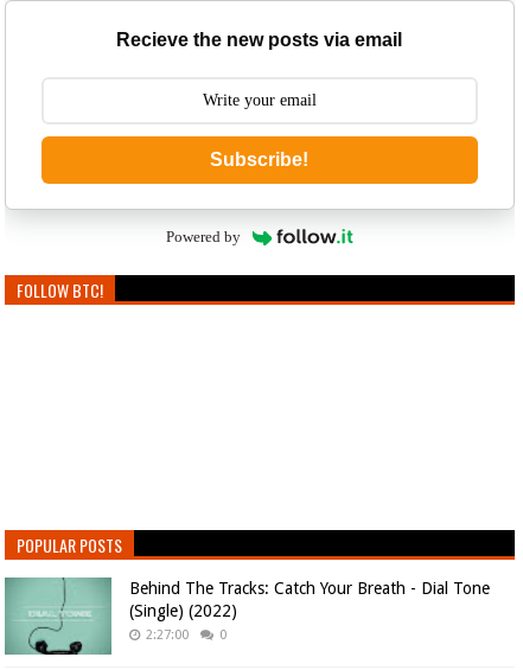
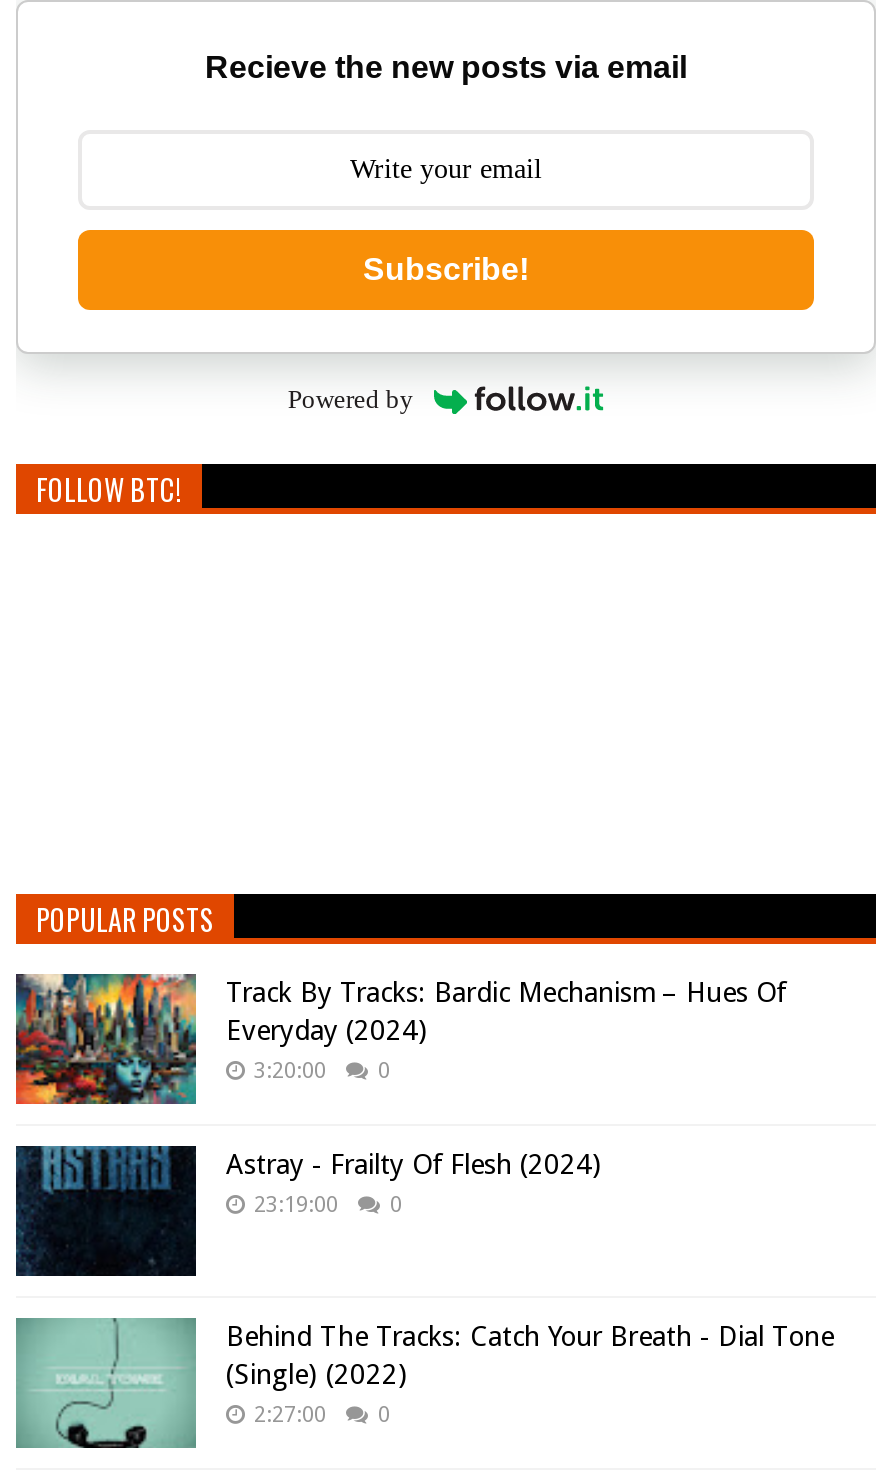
+ [image]
+ Track By Tracks: Bardic Mechanism – Hues Of
+ Everyday (2024)
+ 3:20:00
+ 0
+ Astray - Frailty Of Flesh (2024)
+ 23:19:00
+ 0

+ [image]
